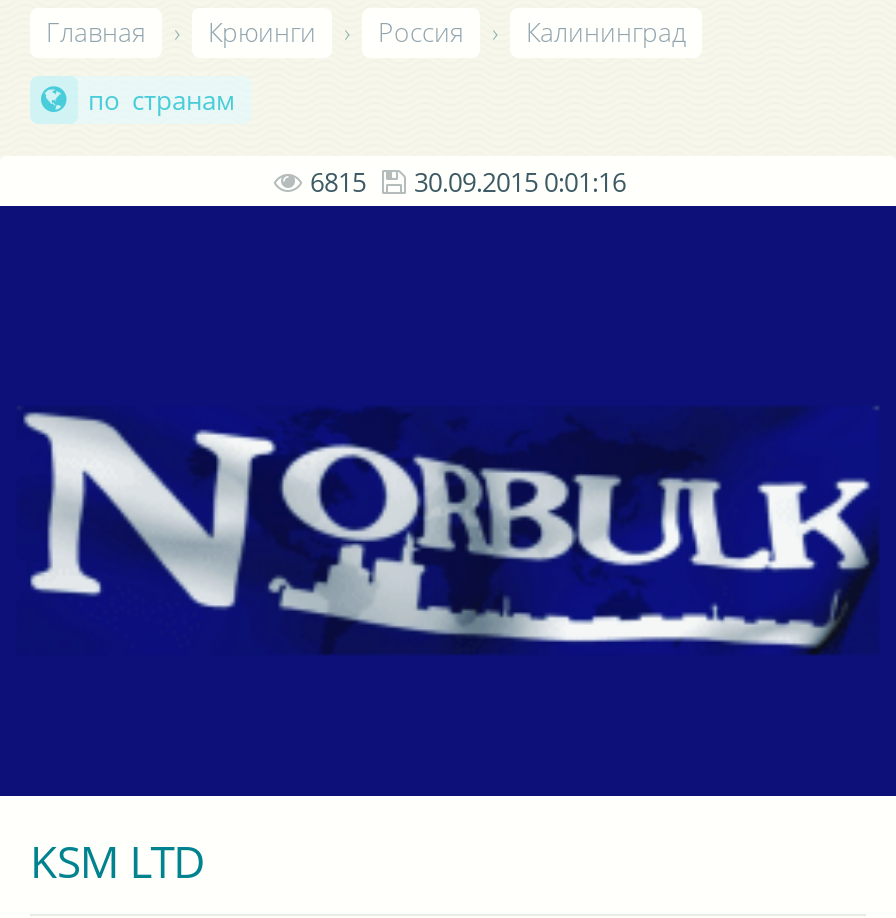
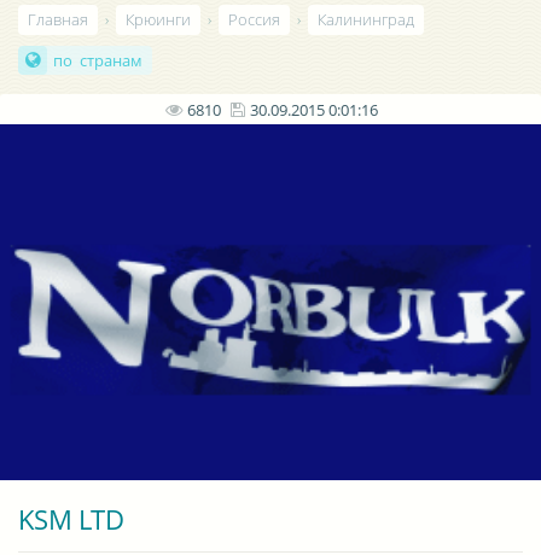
- 6815 30.09.2015 0:01:16
+ 6810 30.09.2015 0:01:16
